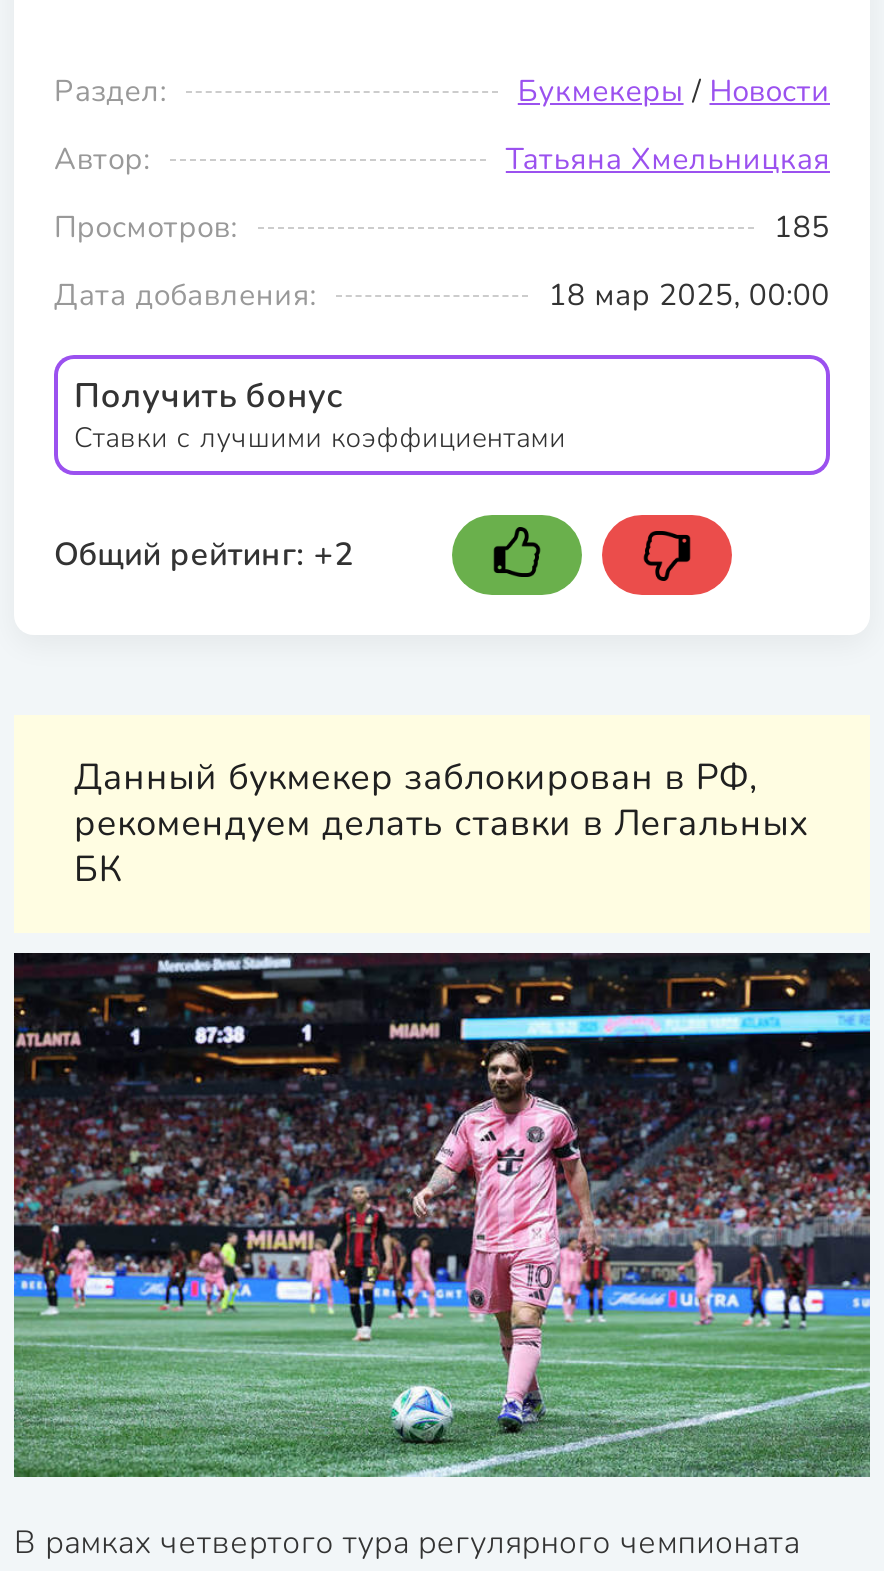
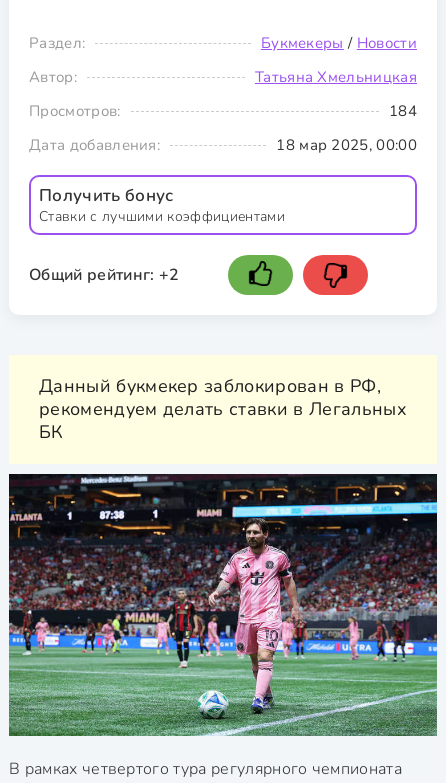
- 185
+ 184
